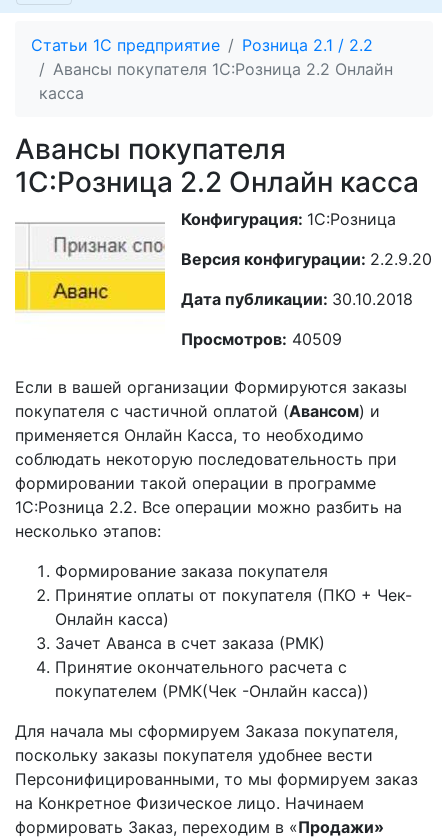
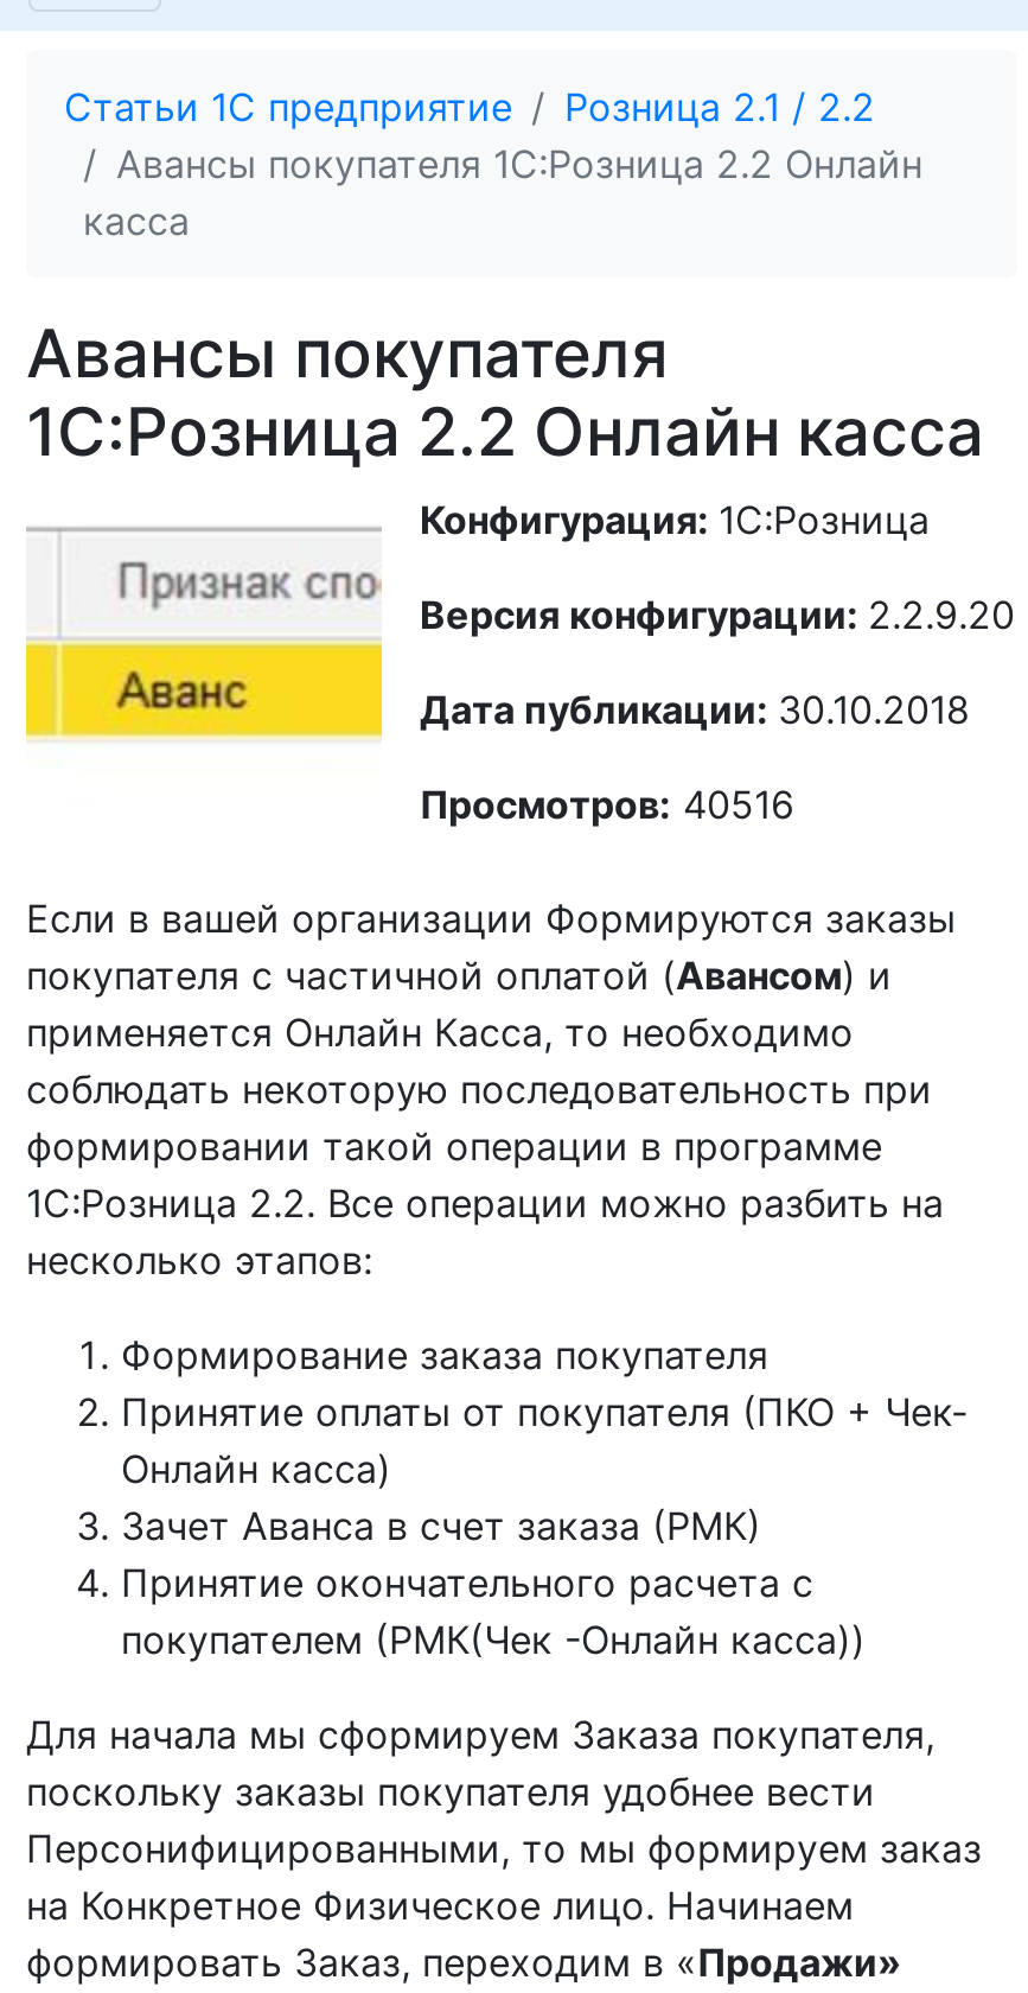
- Просмотров: 40509
+ Просмотров: 40516
